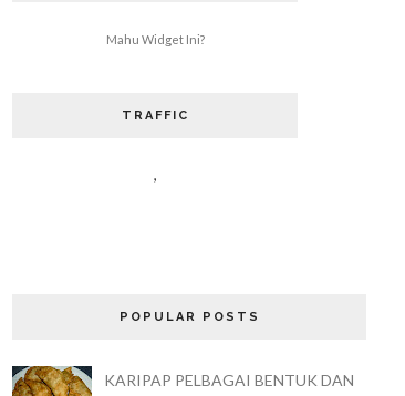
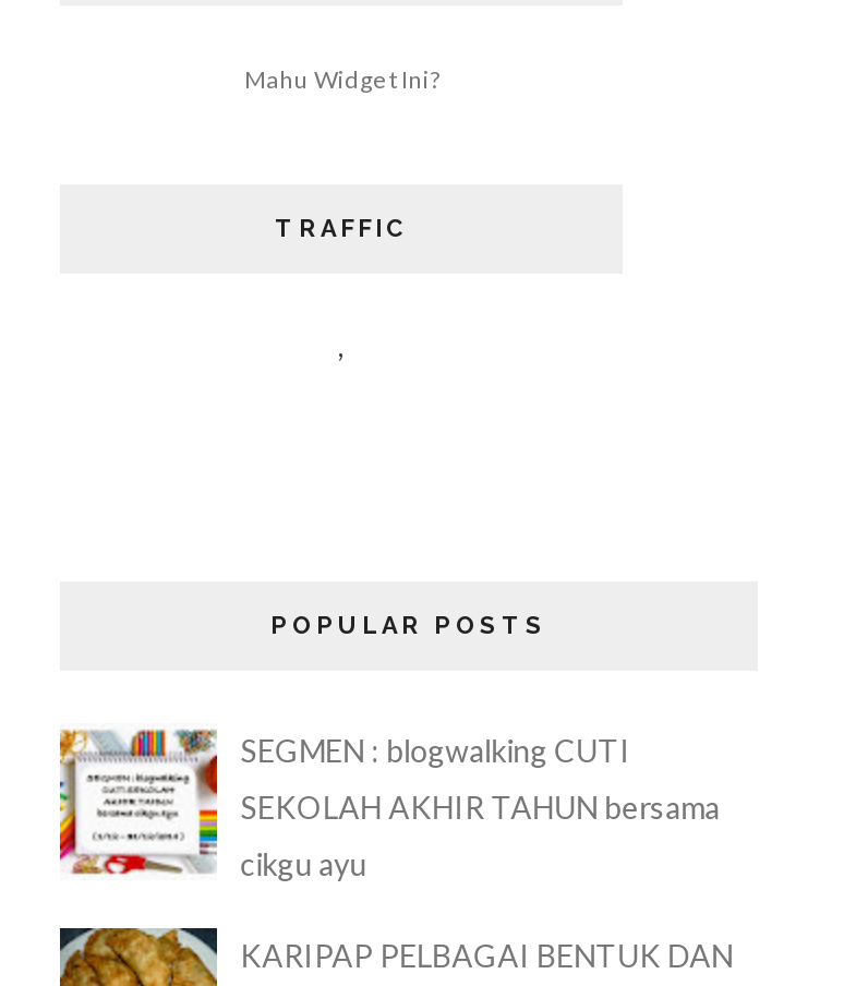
+ [image]
+ SEGMEN : blogwalking CUTI
+ SEKOLAH AKHIR TAHUN bersama
+ cikgu ayu
